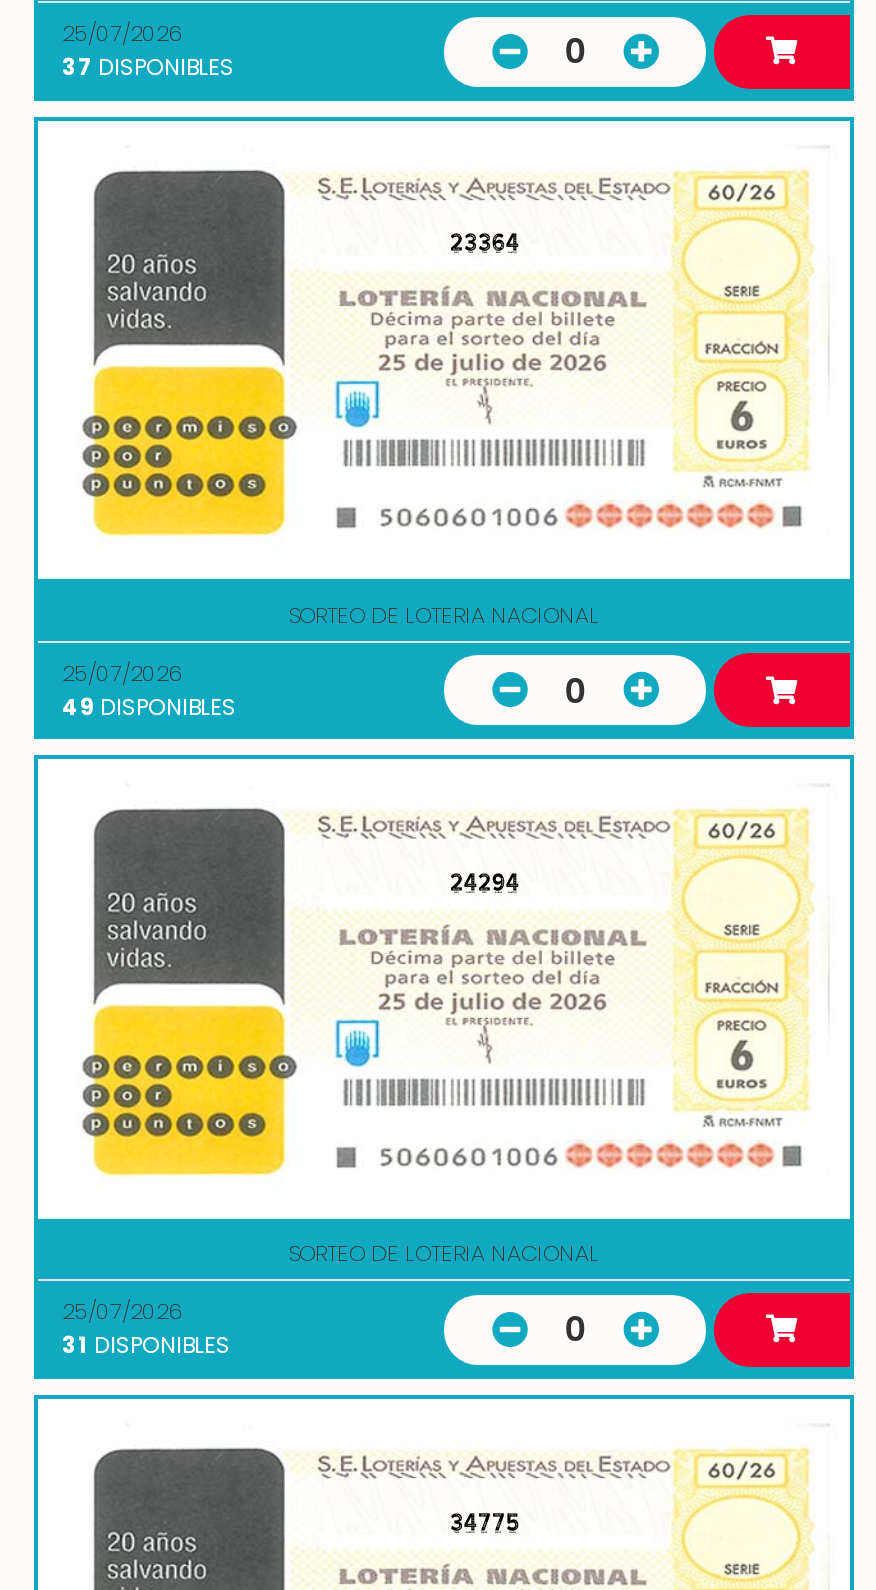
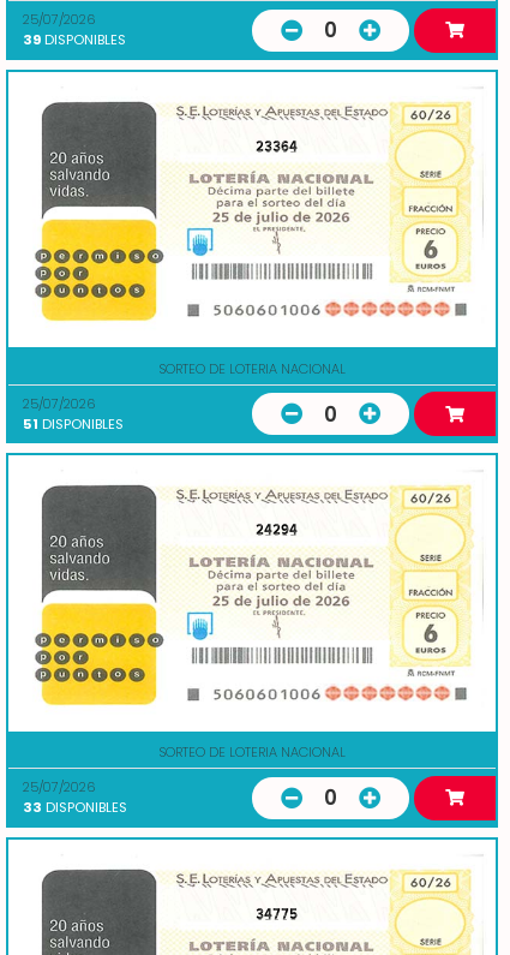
- 37 DISPONIBLES
+ 39 DISPONIBLES

- 49 DISPONIBLES
+ 51 DISPONIBLES

- 31 DISPONIBLES
+ 33 DISPONIBLES
